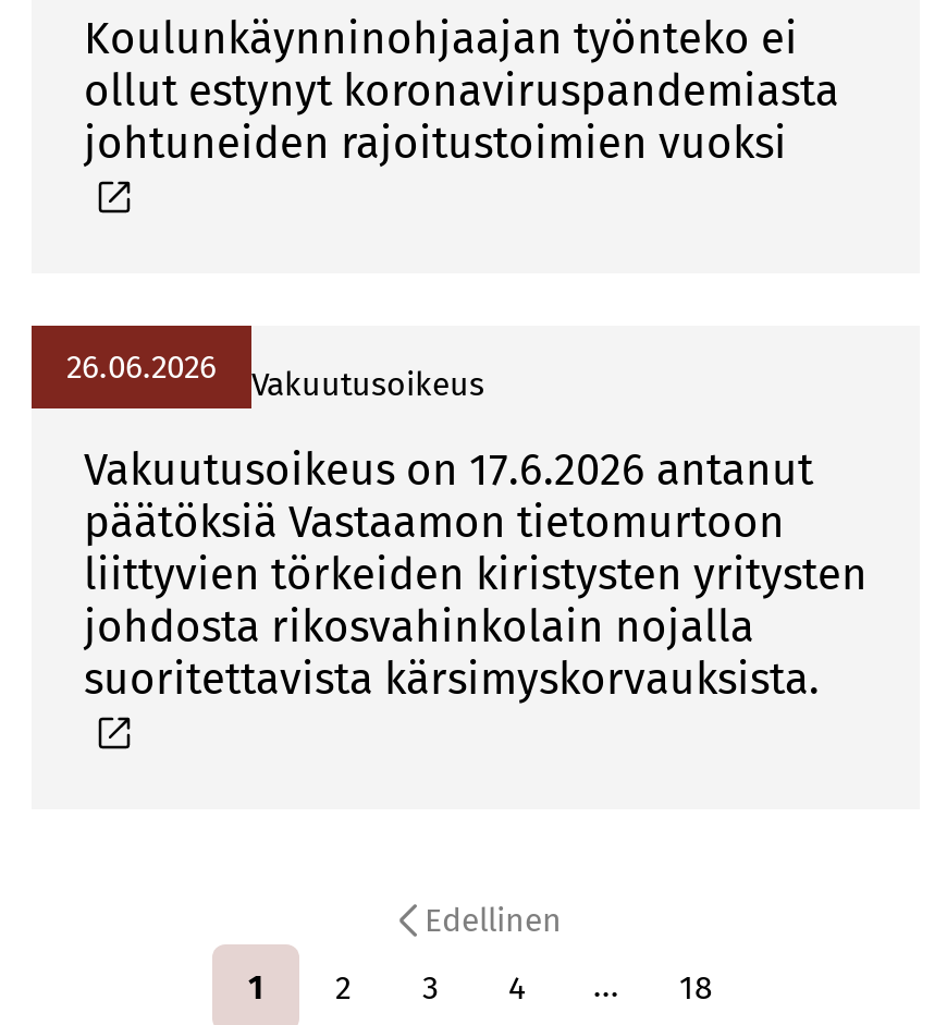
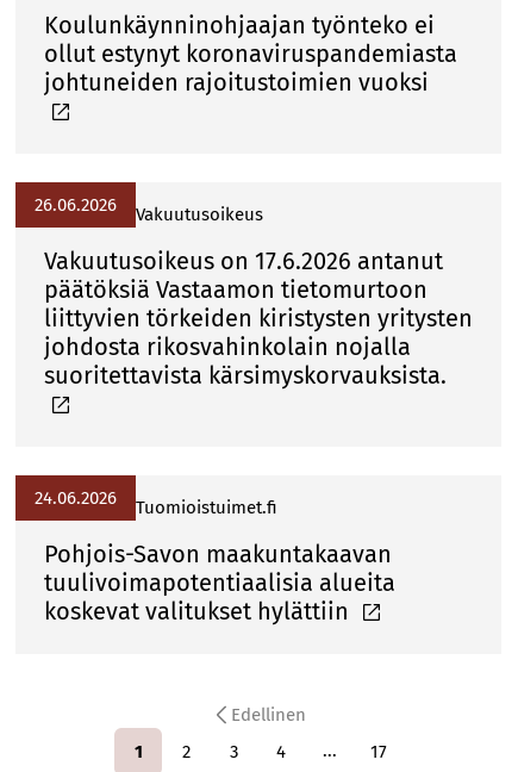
+ 24.06.2026
+ Tuomioistuimet.fi
+ Pohjois-Savon maakuntakaavan
+ tuulivoimapotentiaalisia alueita
+ koskevat valitukset hylättiin

- 18
+ 17
